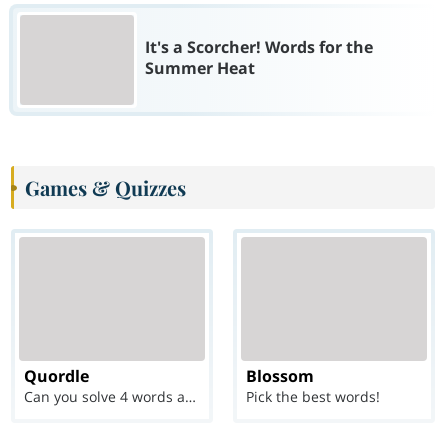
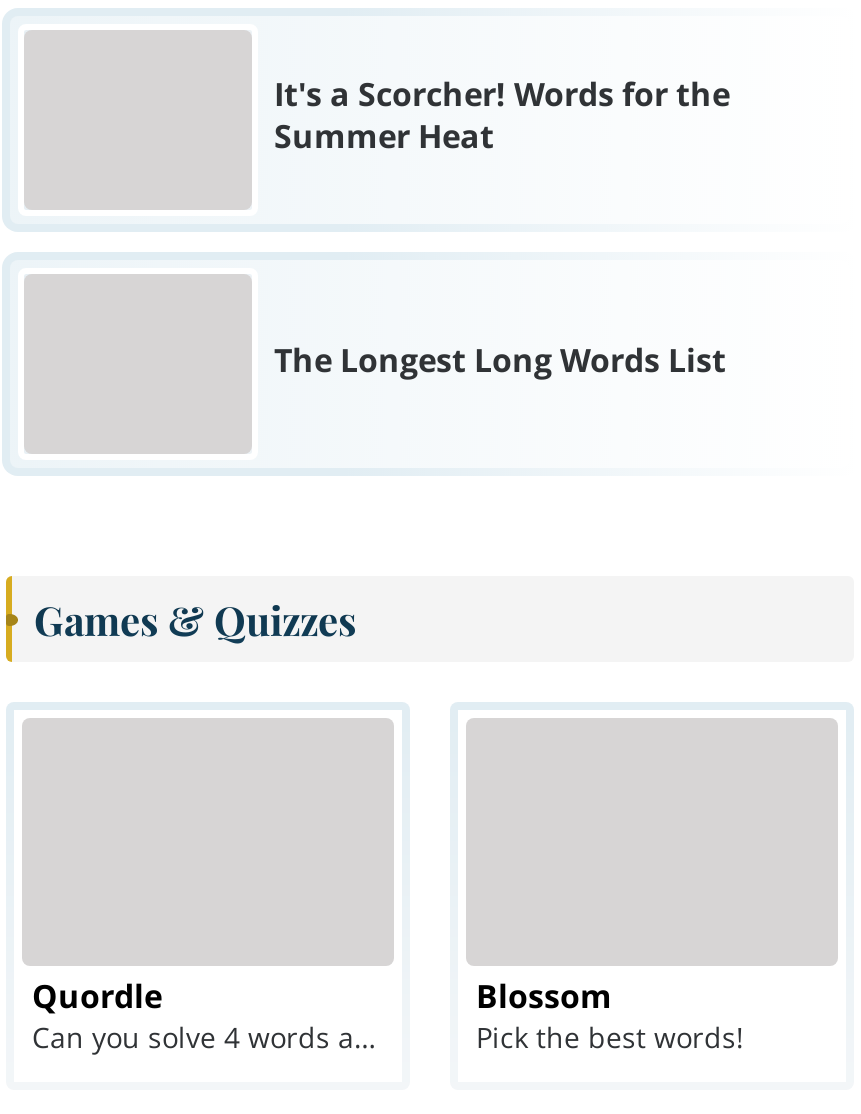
+ The Longest Long Words List
